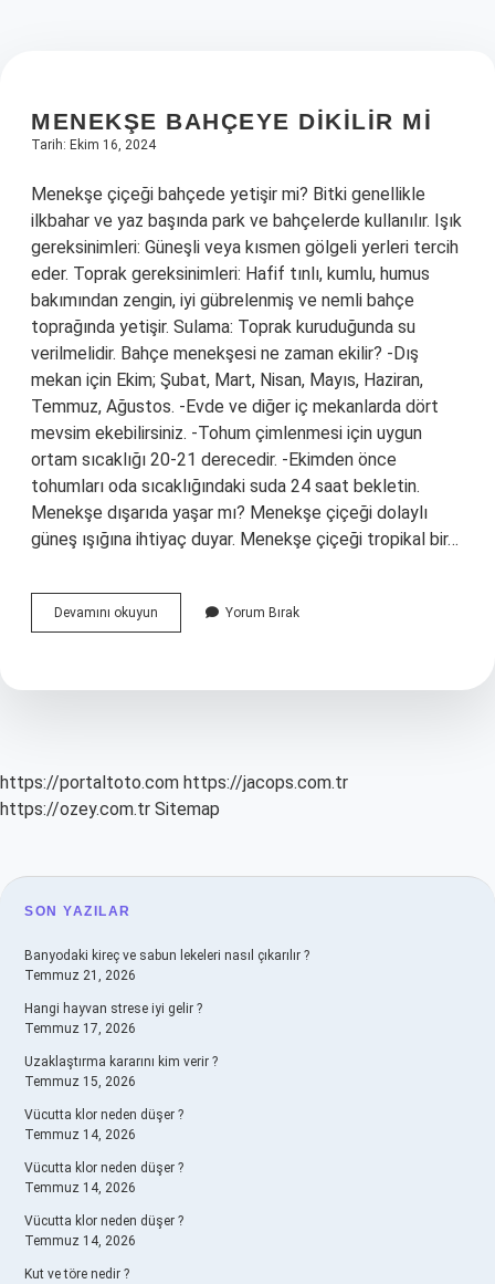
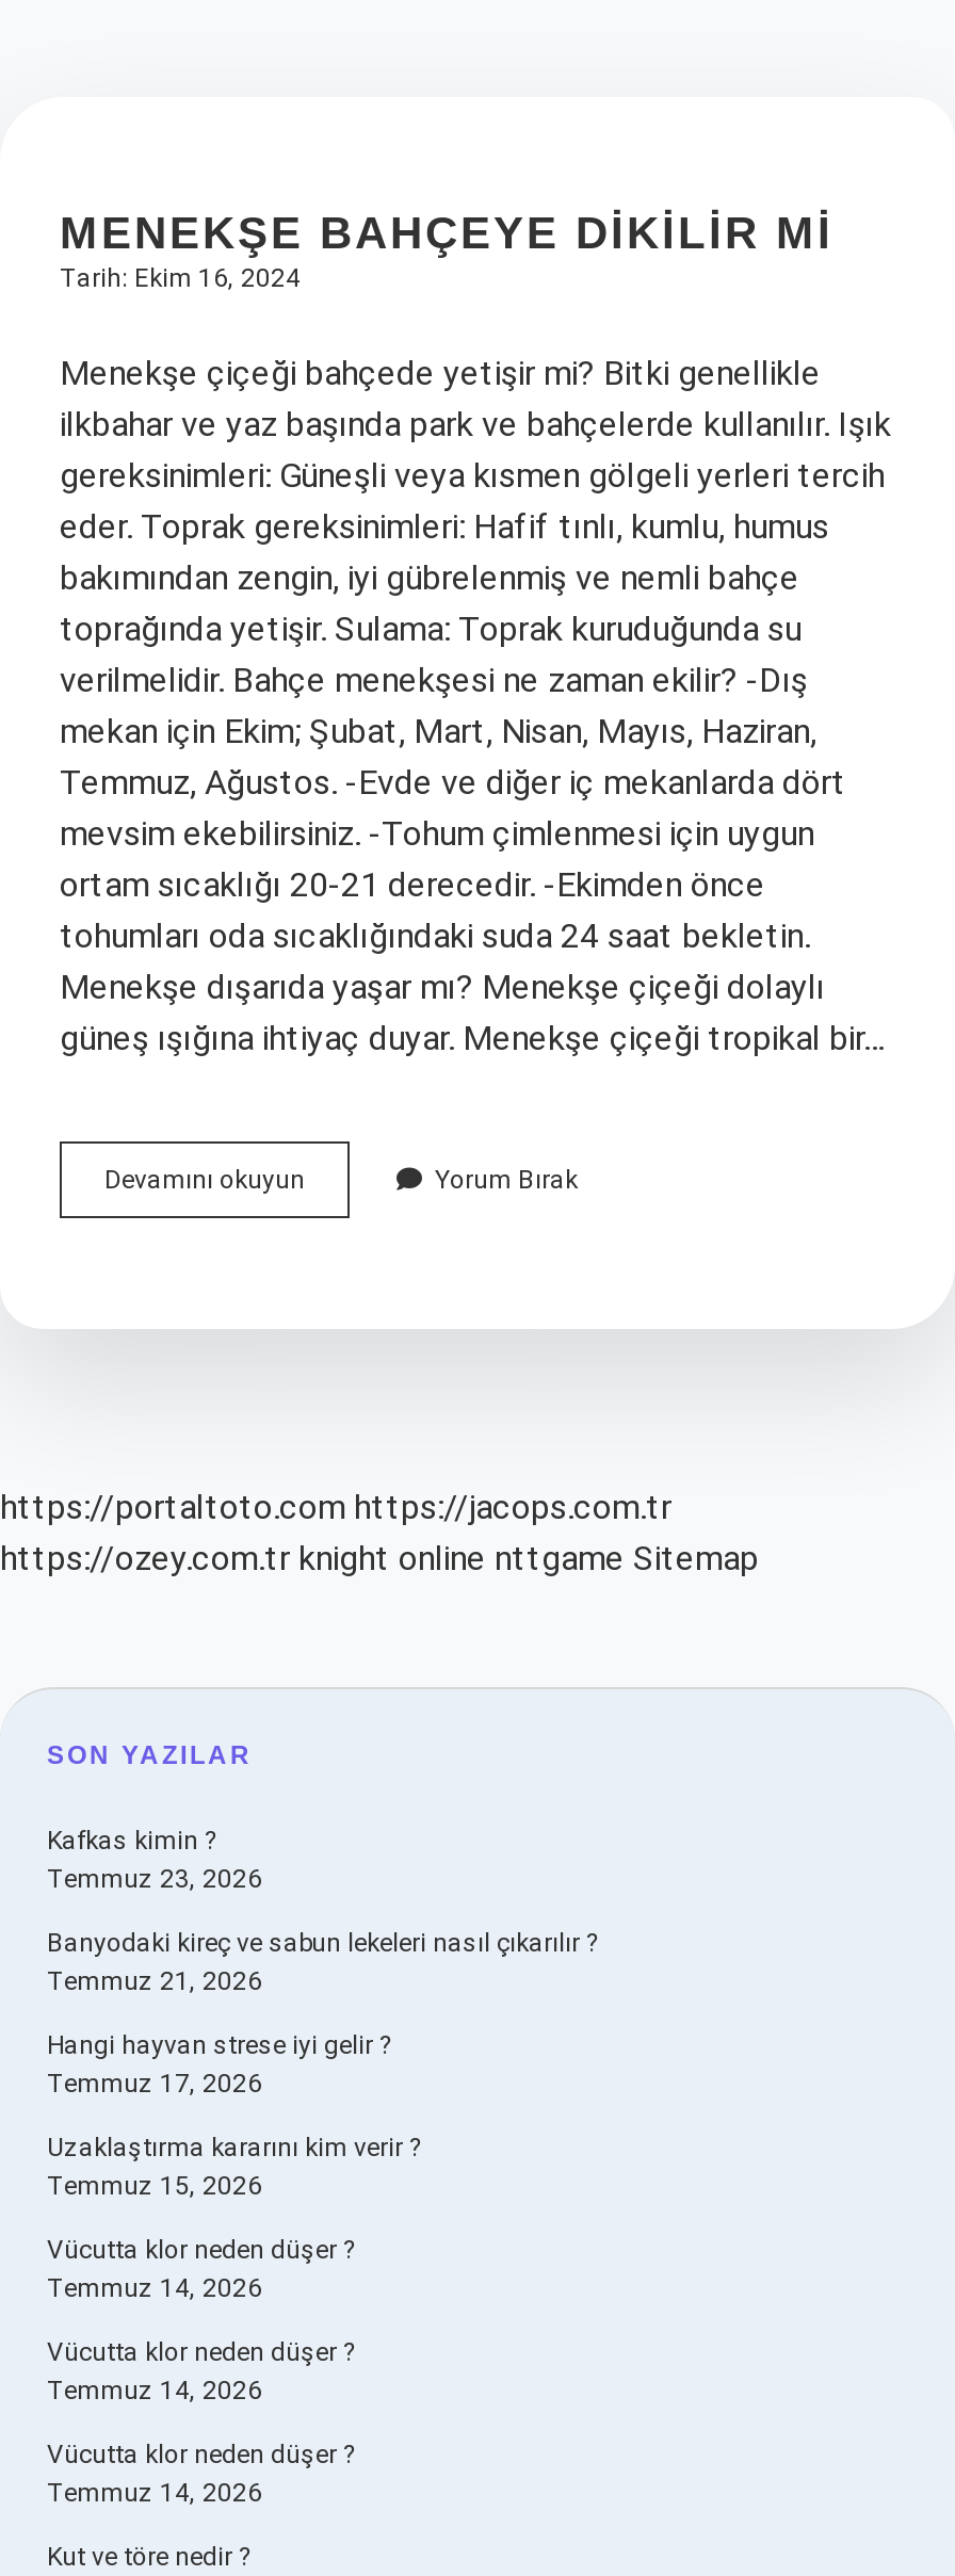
- https://ozey.com.tr Sitemap
+ https://ozey.com.tr knight online nttgame Sitemap

+ Kafkas kimin ?
+ Temmuz 23, 2026
